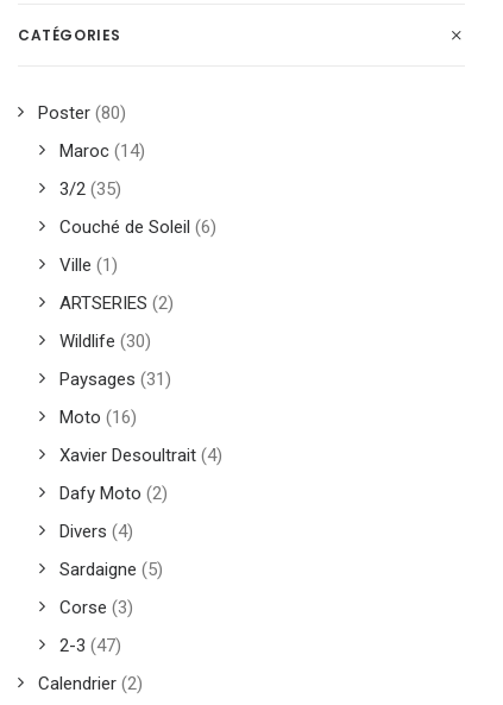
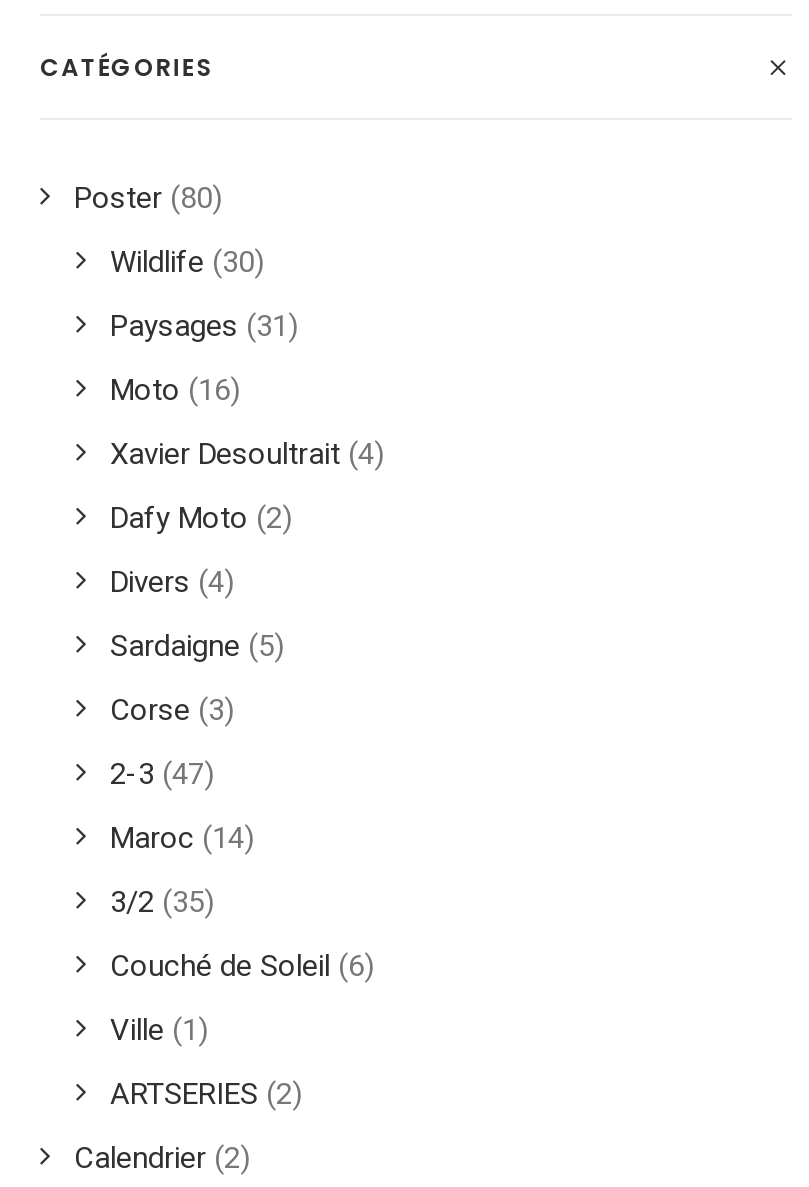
moved down: Maroc (14) | 3/2 (35) | Couché de Soleil (6) | Ville (1) | ARTSERIES (2)

moved up: Wildlife (30) | Paysages (31) | Moto (16) | ... | Corse (3) | 2-3 (47)
